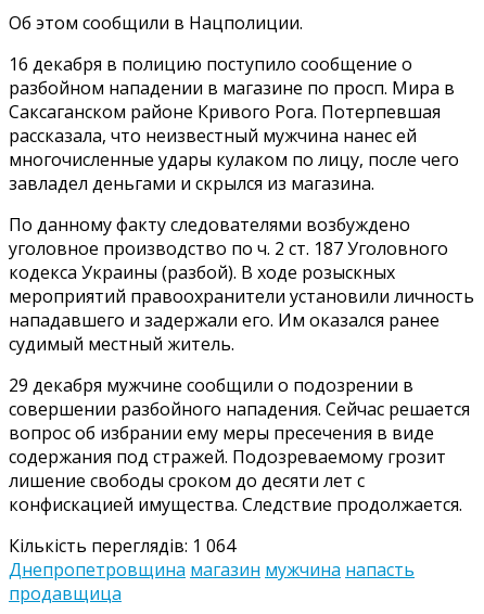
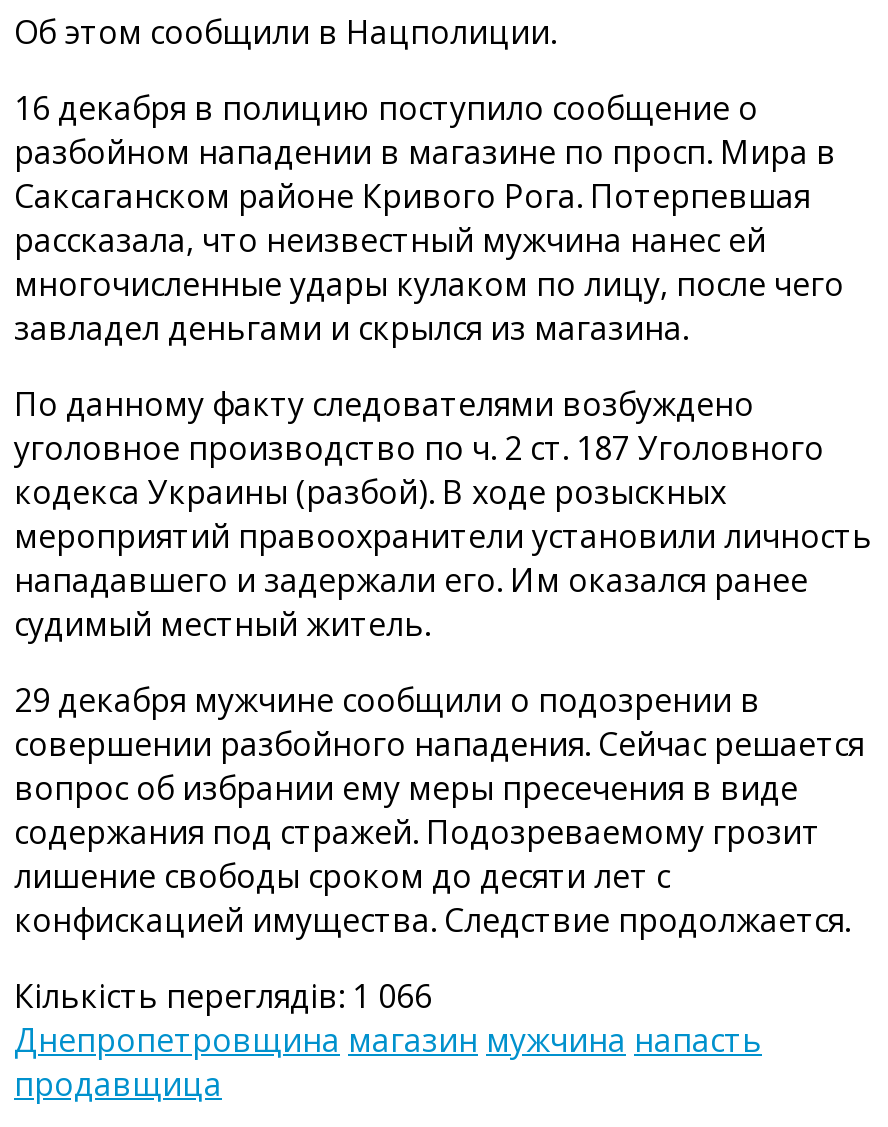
- Кількість переглядів: 1 064
+ Кількість переглядів: 1 066
